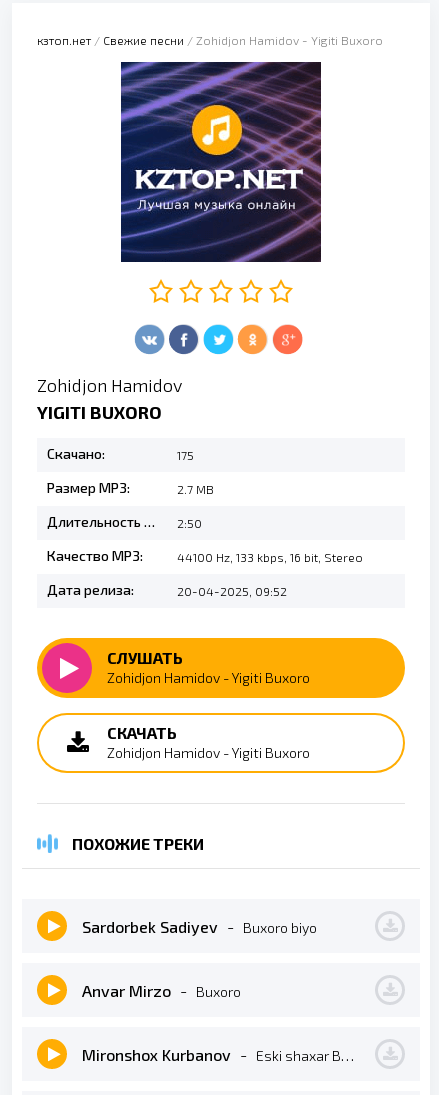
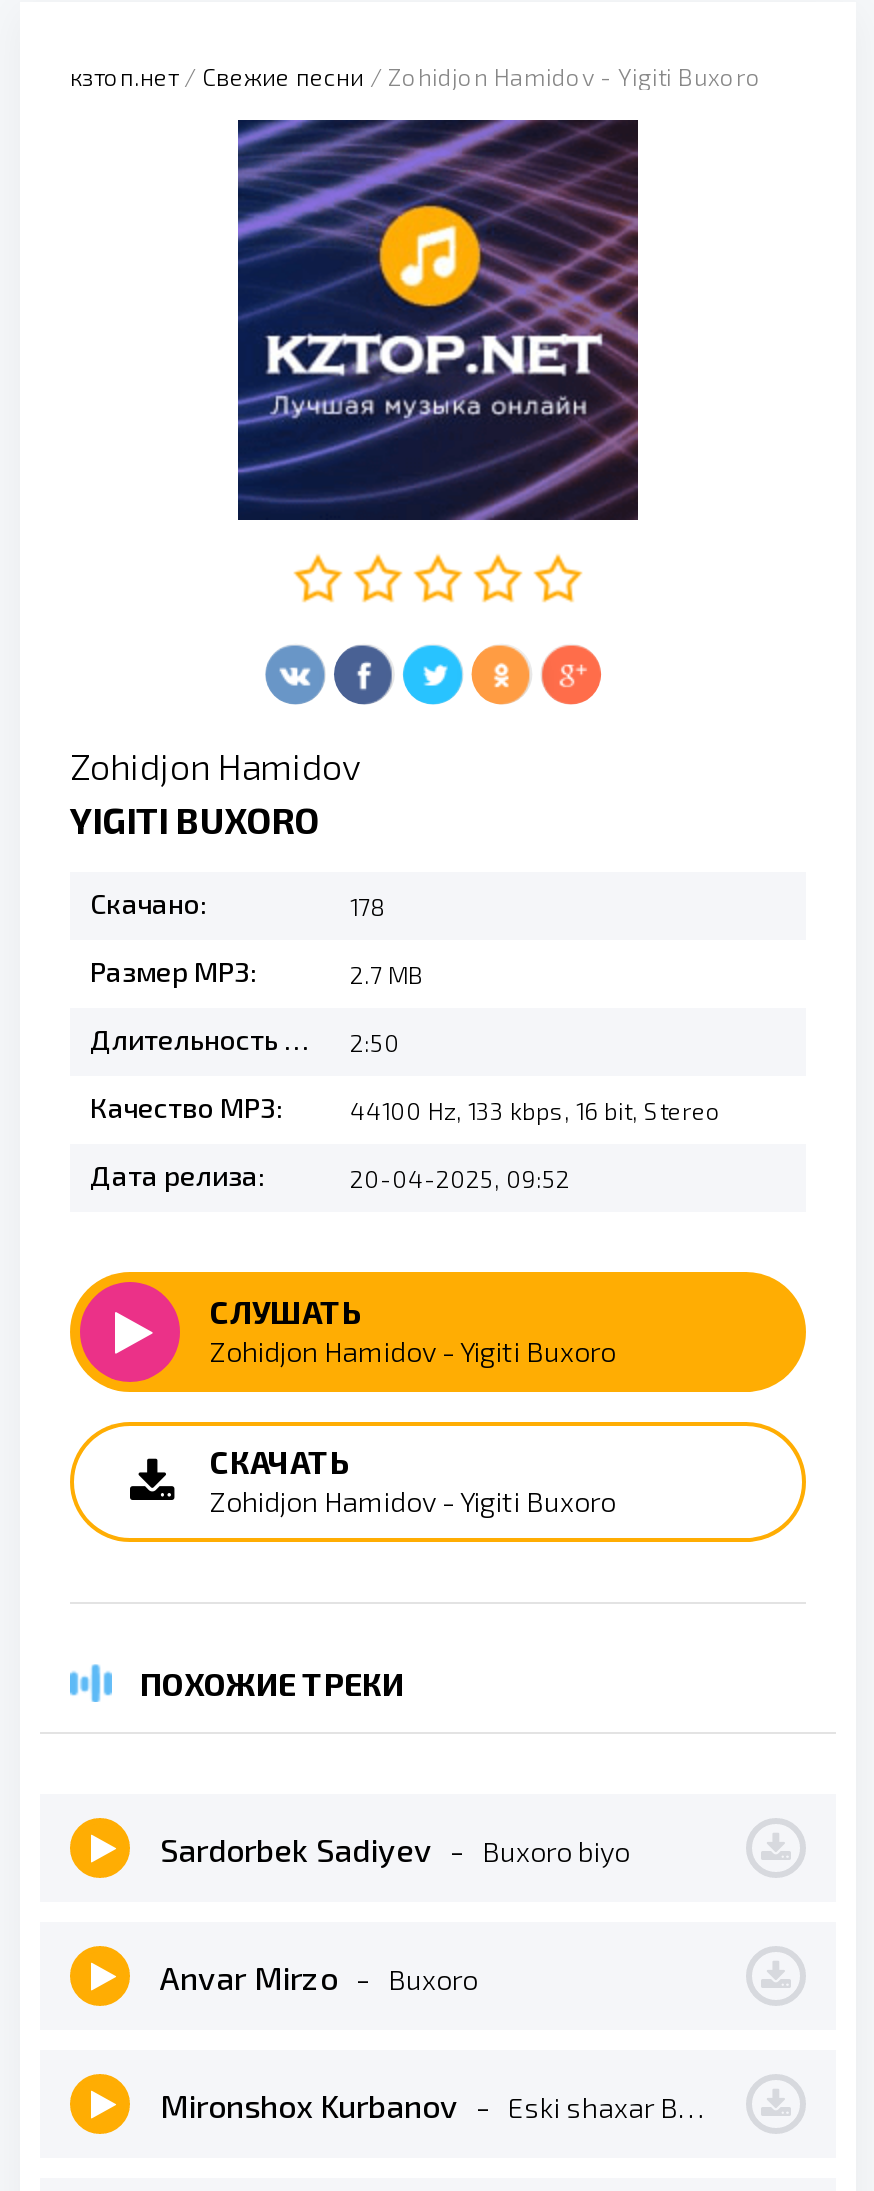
- 175
+ 178
